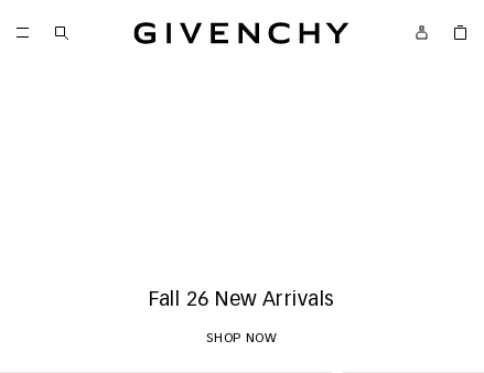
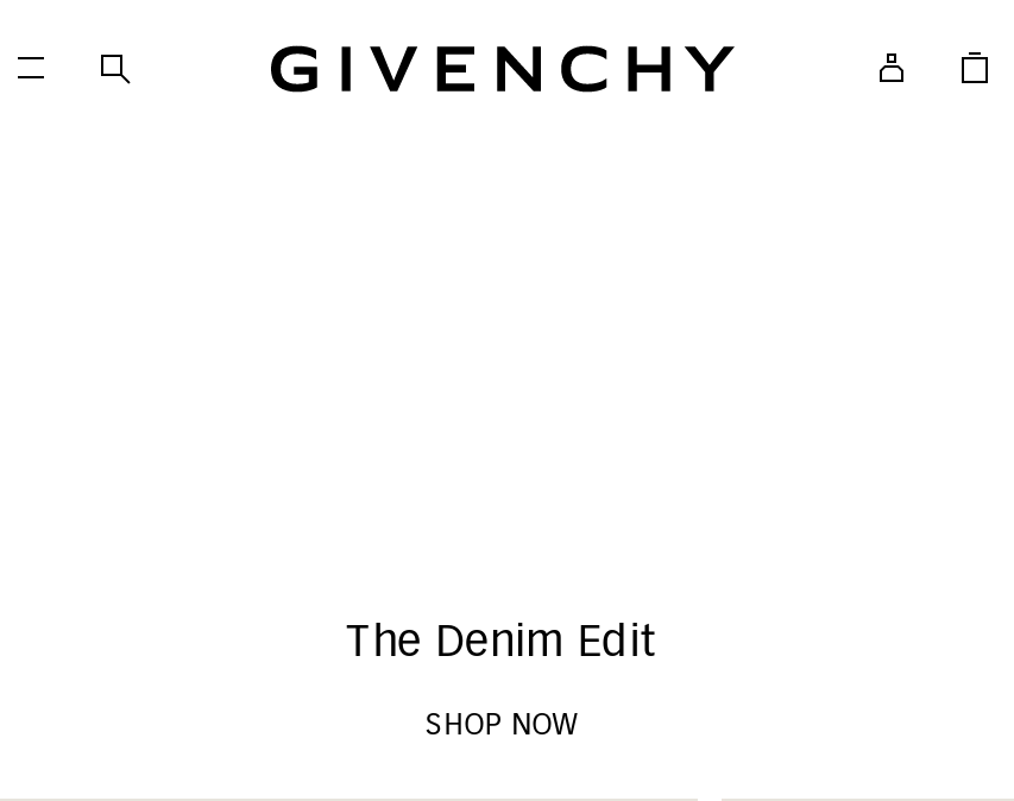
- Fall 26 New Arrivals
+ The Denim Edit
